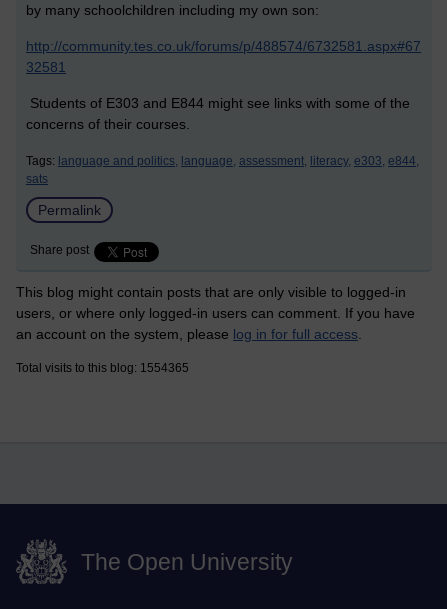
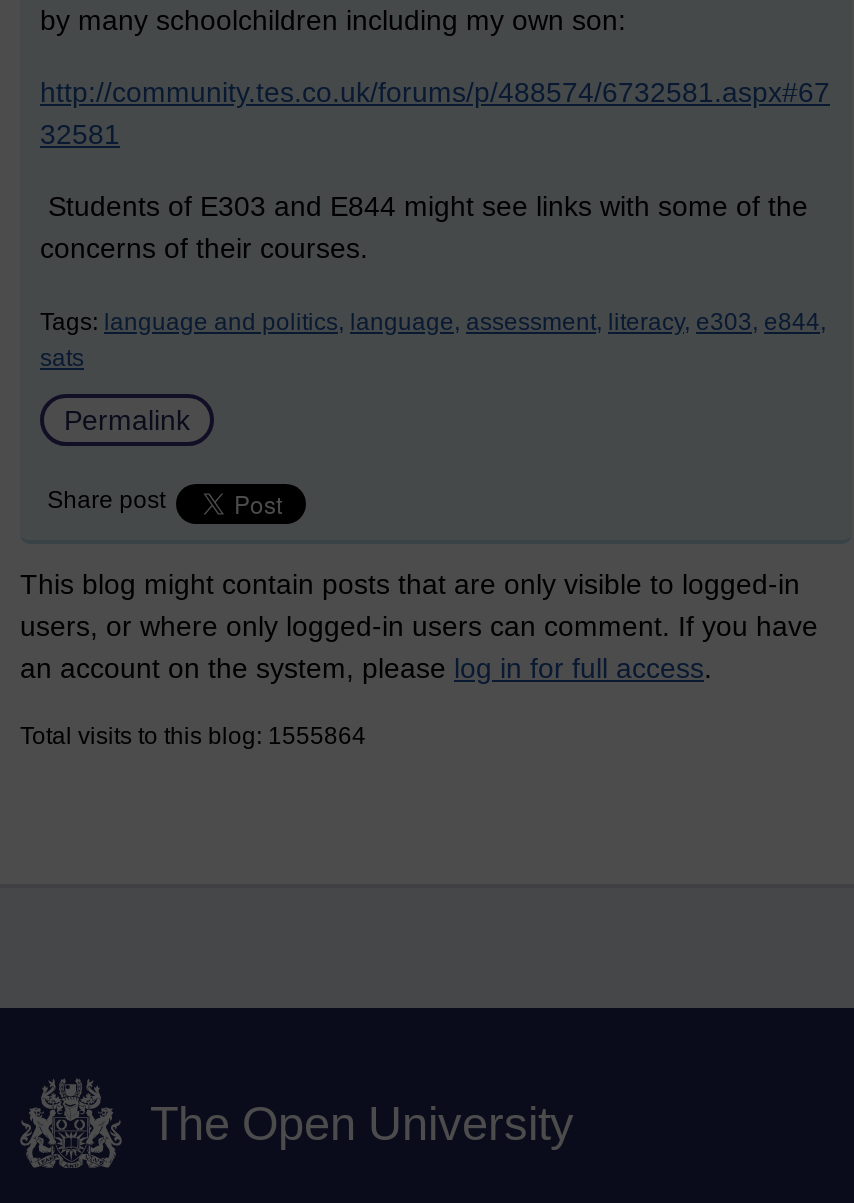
- Total visits to this blog: 1554365
+ Total visits to this blog: 1555864
